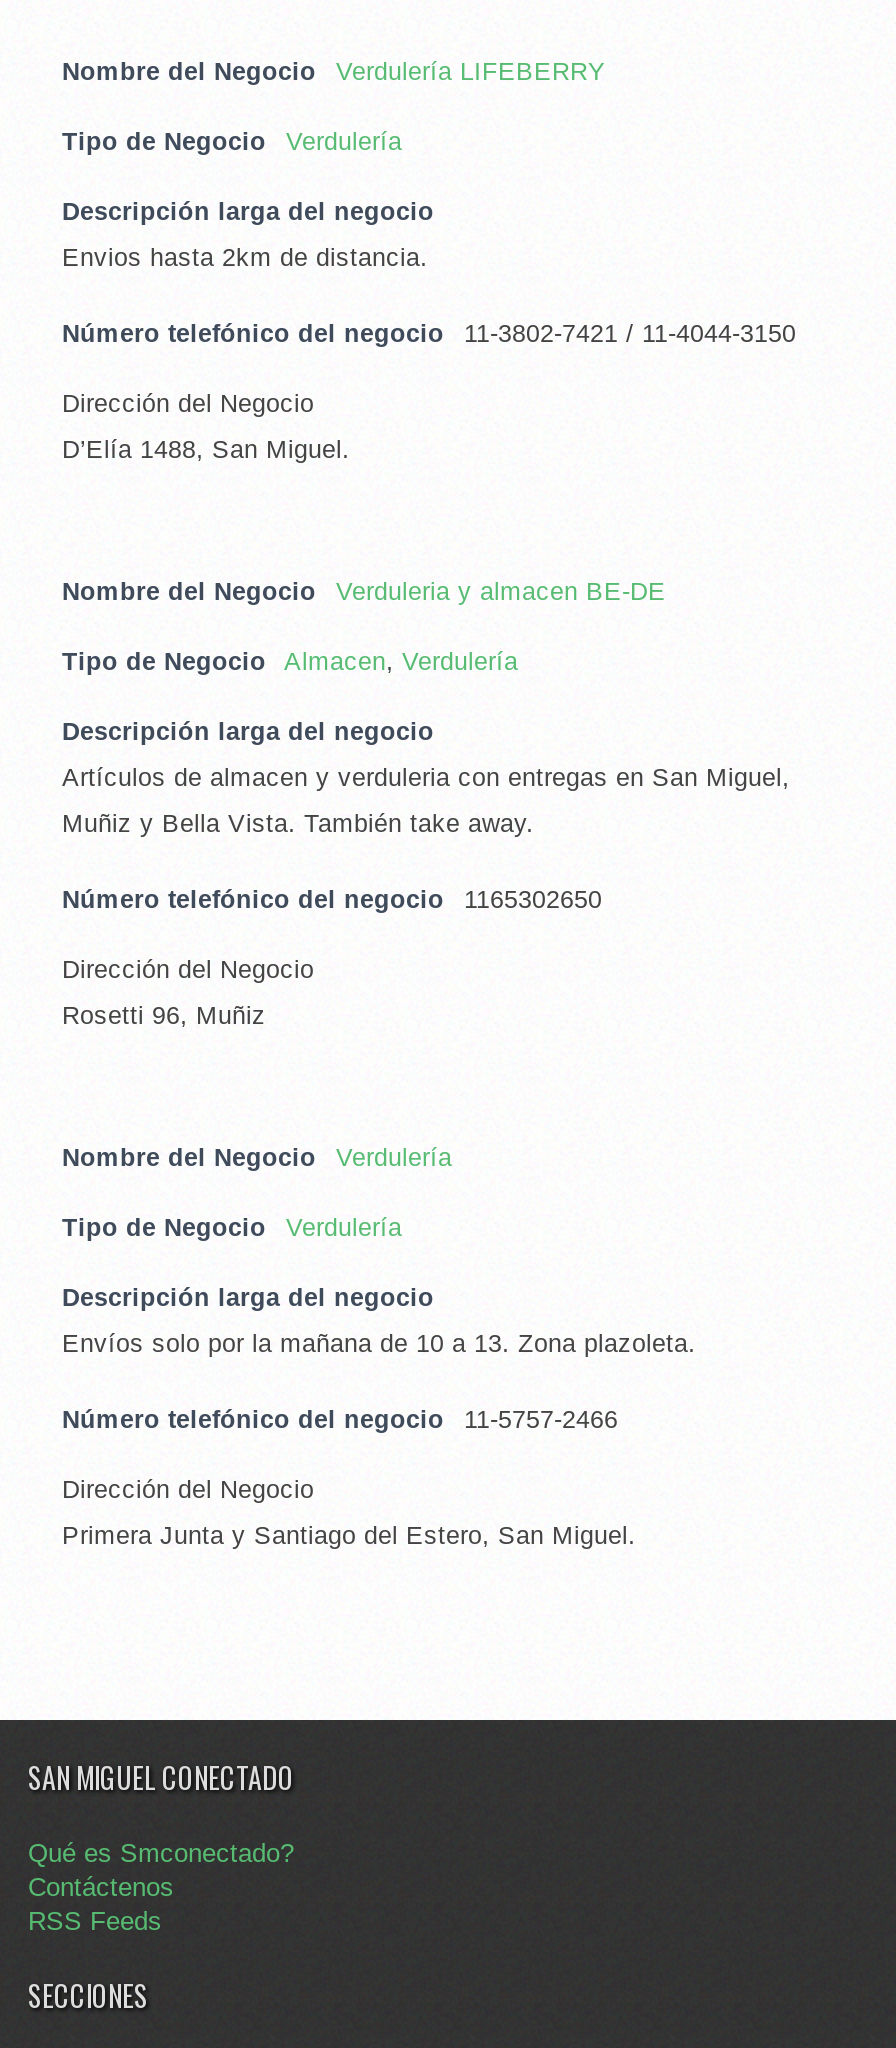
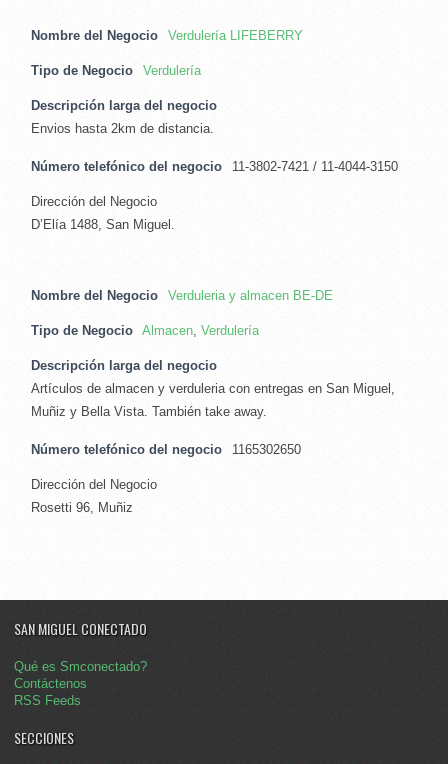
- Nombre del Negocio
- Verdulería
- Tipo de Negocio
- Verdulería
- Descripción larga del negocio
- Envíos solo por la mañana de 10 a 13. Zona plazoleta.
- Número telefónico del negocio
- 11-5757-2466
- Dirección del Negocio
- Primera Junta y Santiago del Estero, San Miguel.
